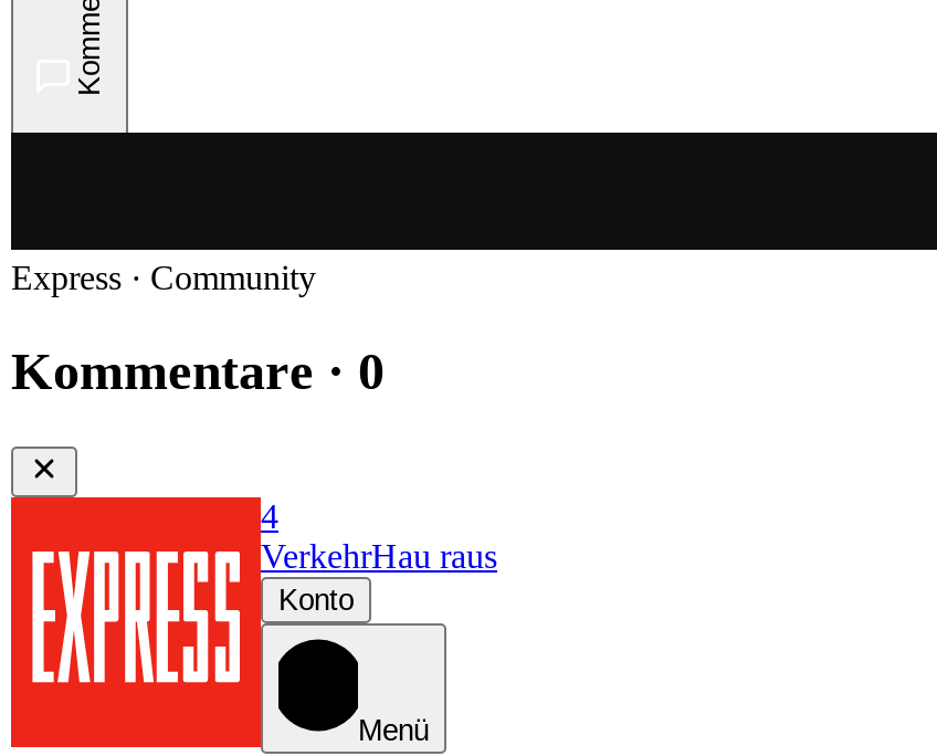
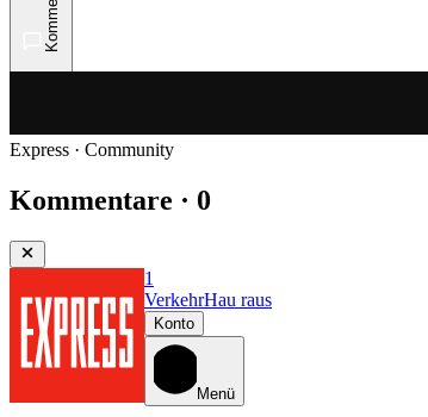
- 4
+ 1
